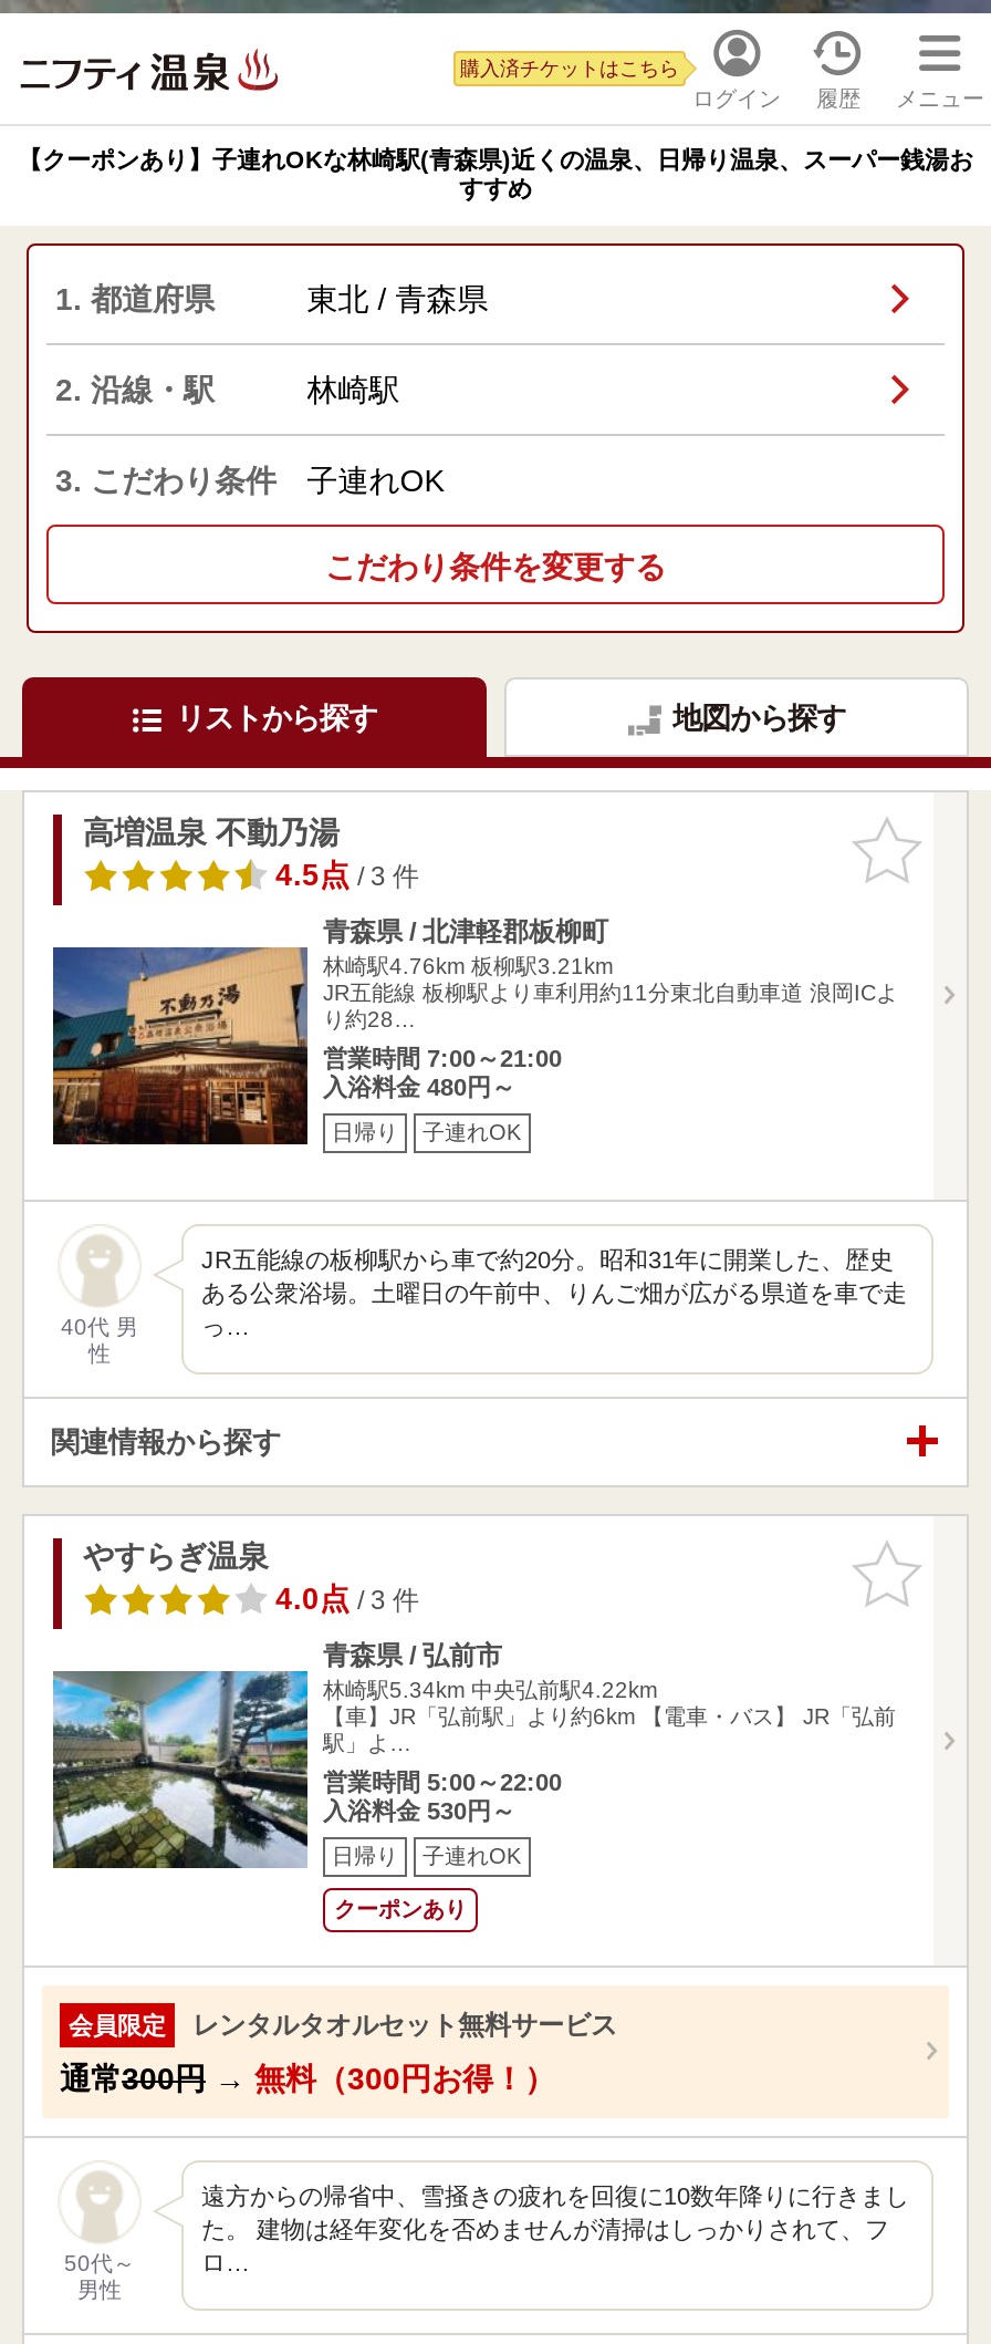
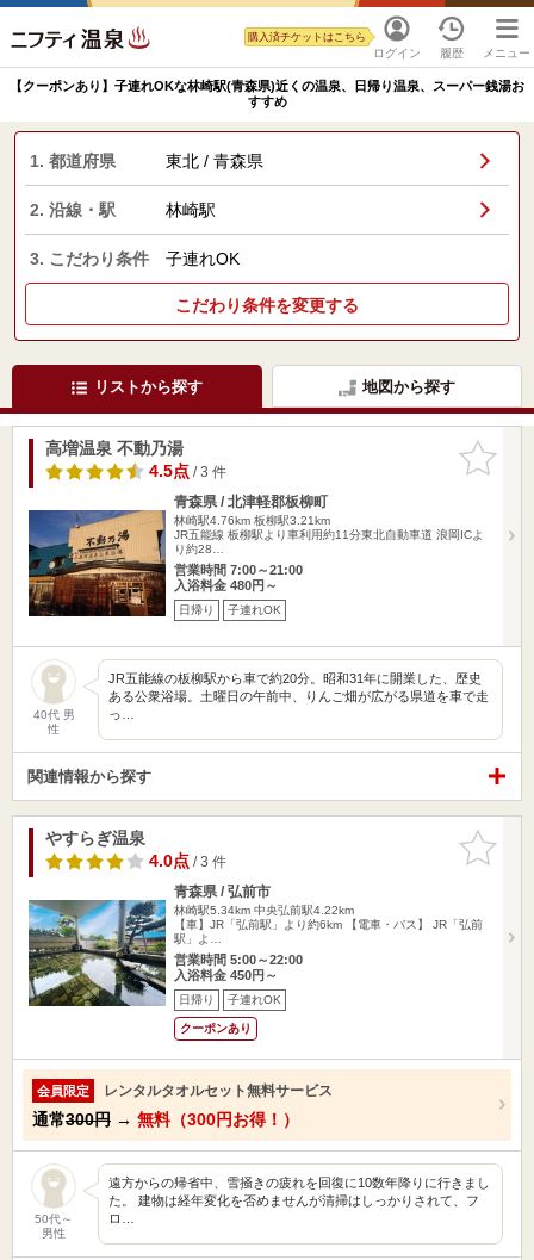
- 入浴料金 530円～
+ 入浴料金 450円～
